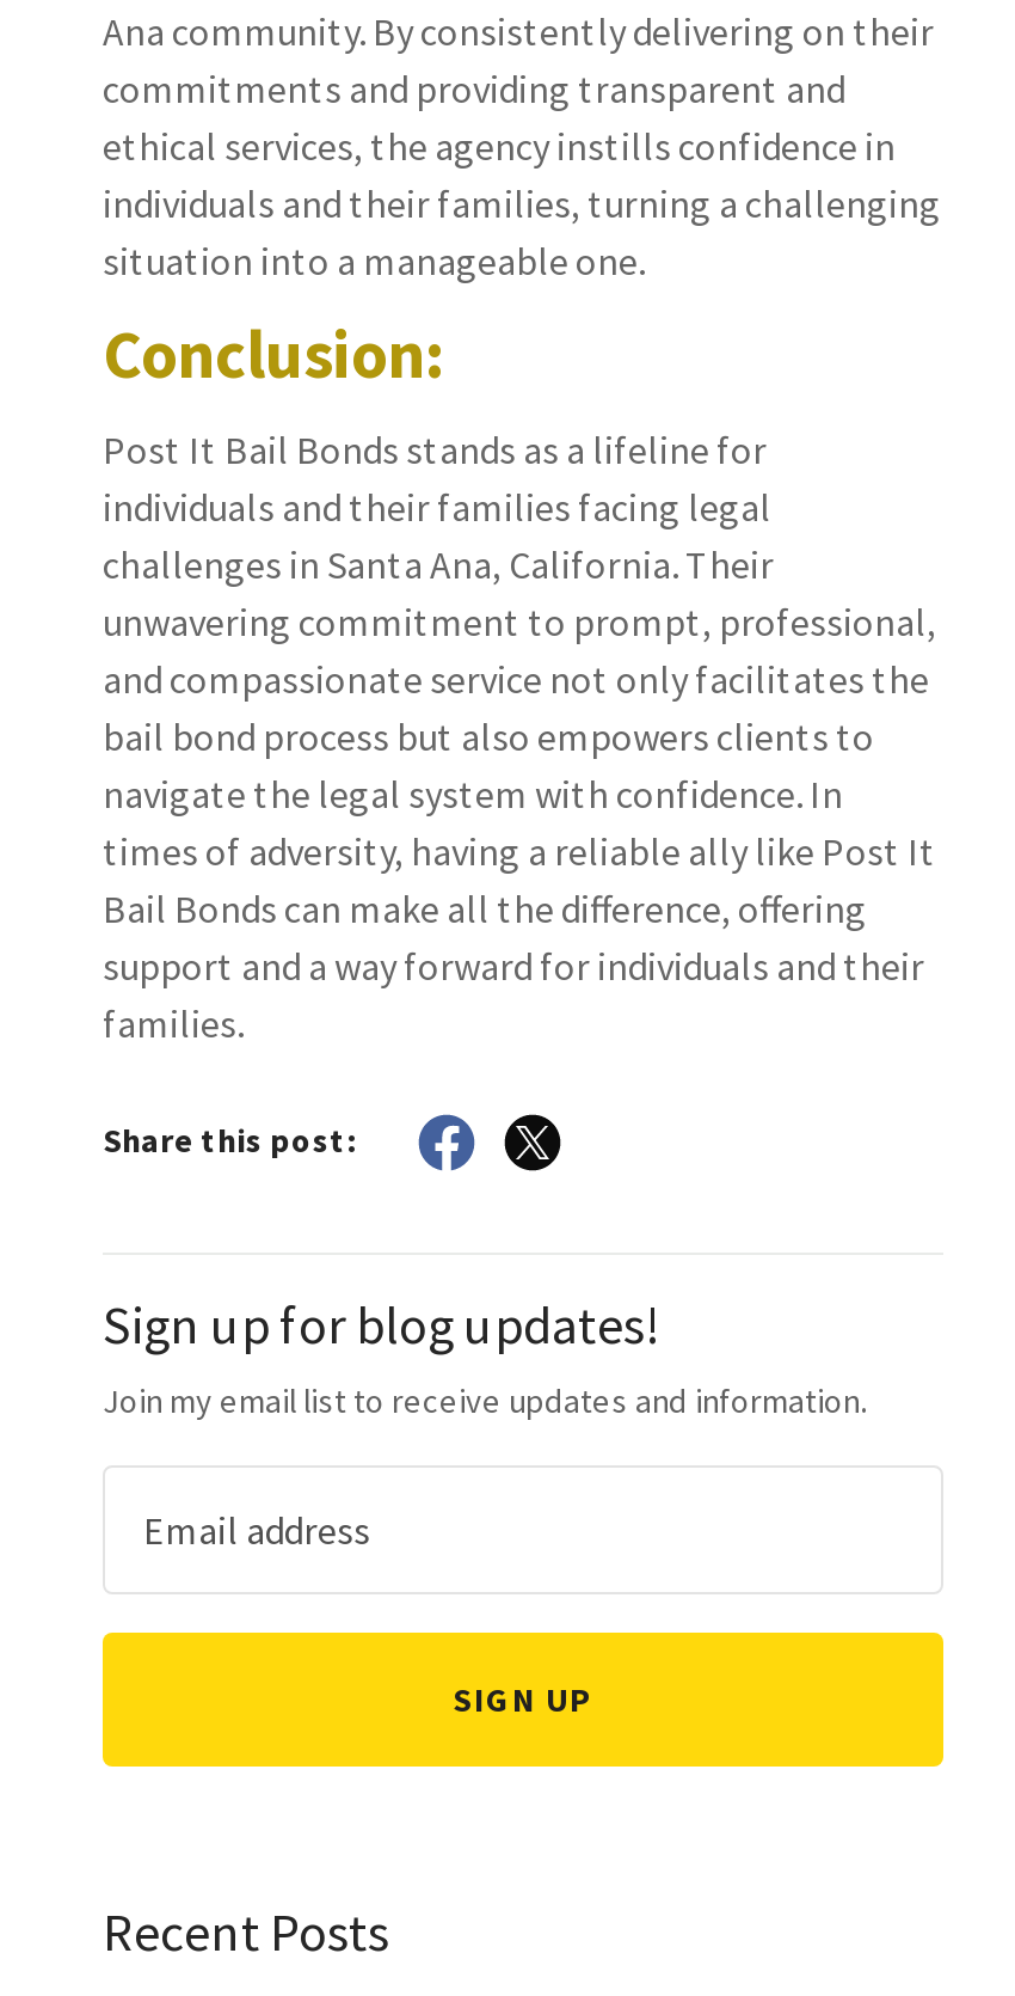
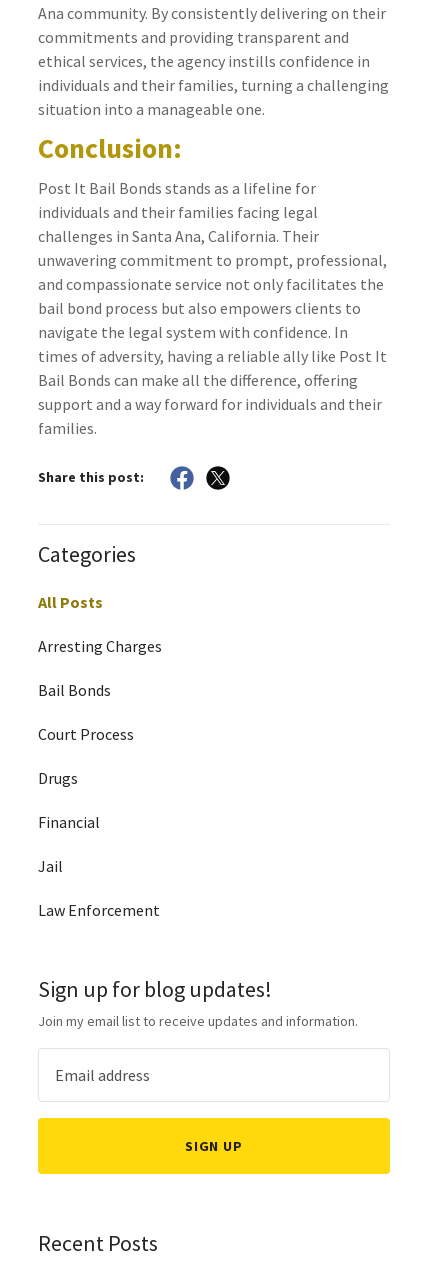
+ Categories
+ All Posts
+ Arresting Charges
+ Bail Bonds
+ Court Process
+ Drugs
+ Financial
+ Jail
+ Law Enforcement
